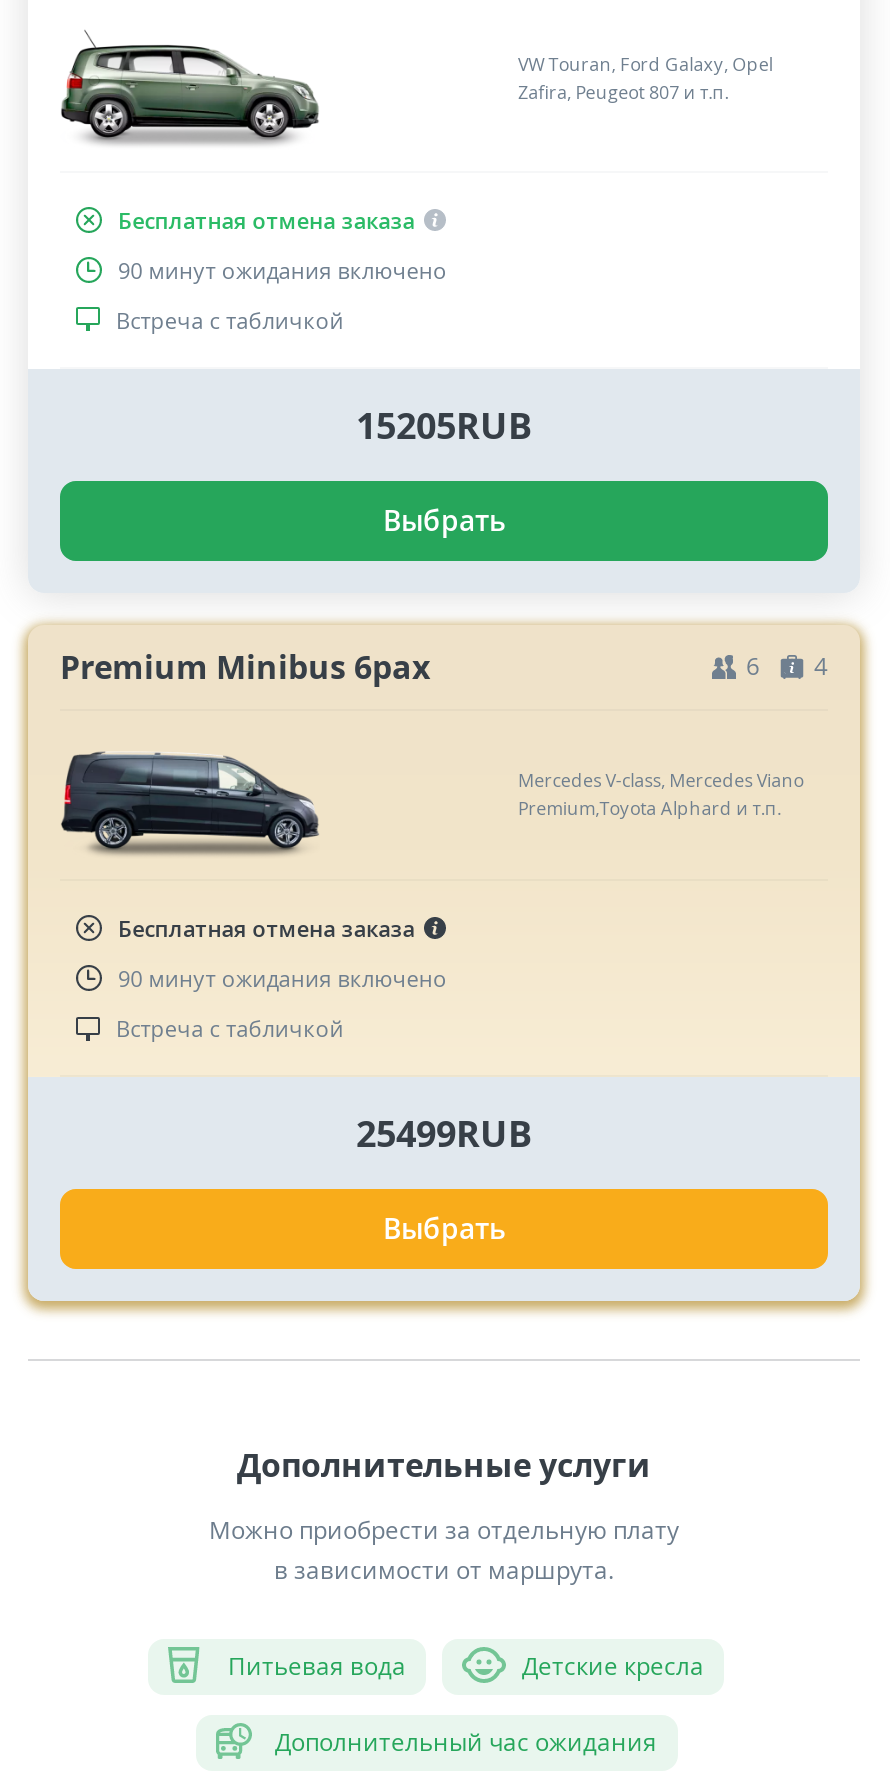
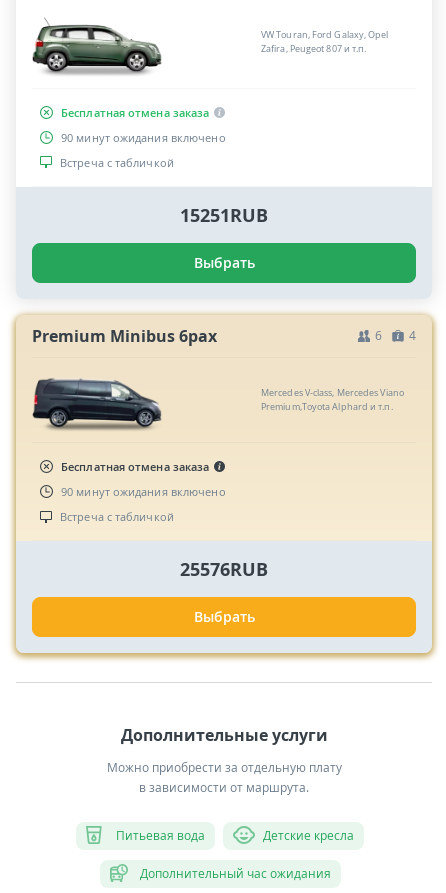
- 15205RUB
+ 15251RUB

- 25499RUB
+ 25576RUB
